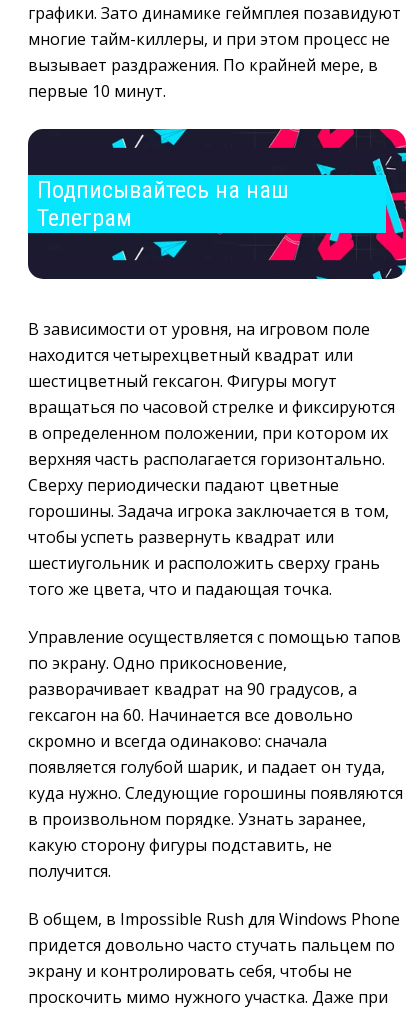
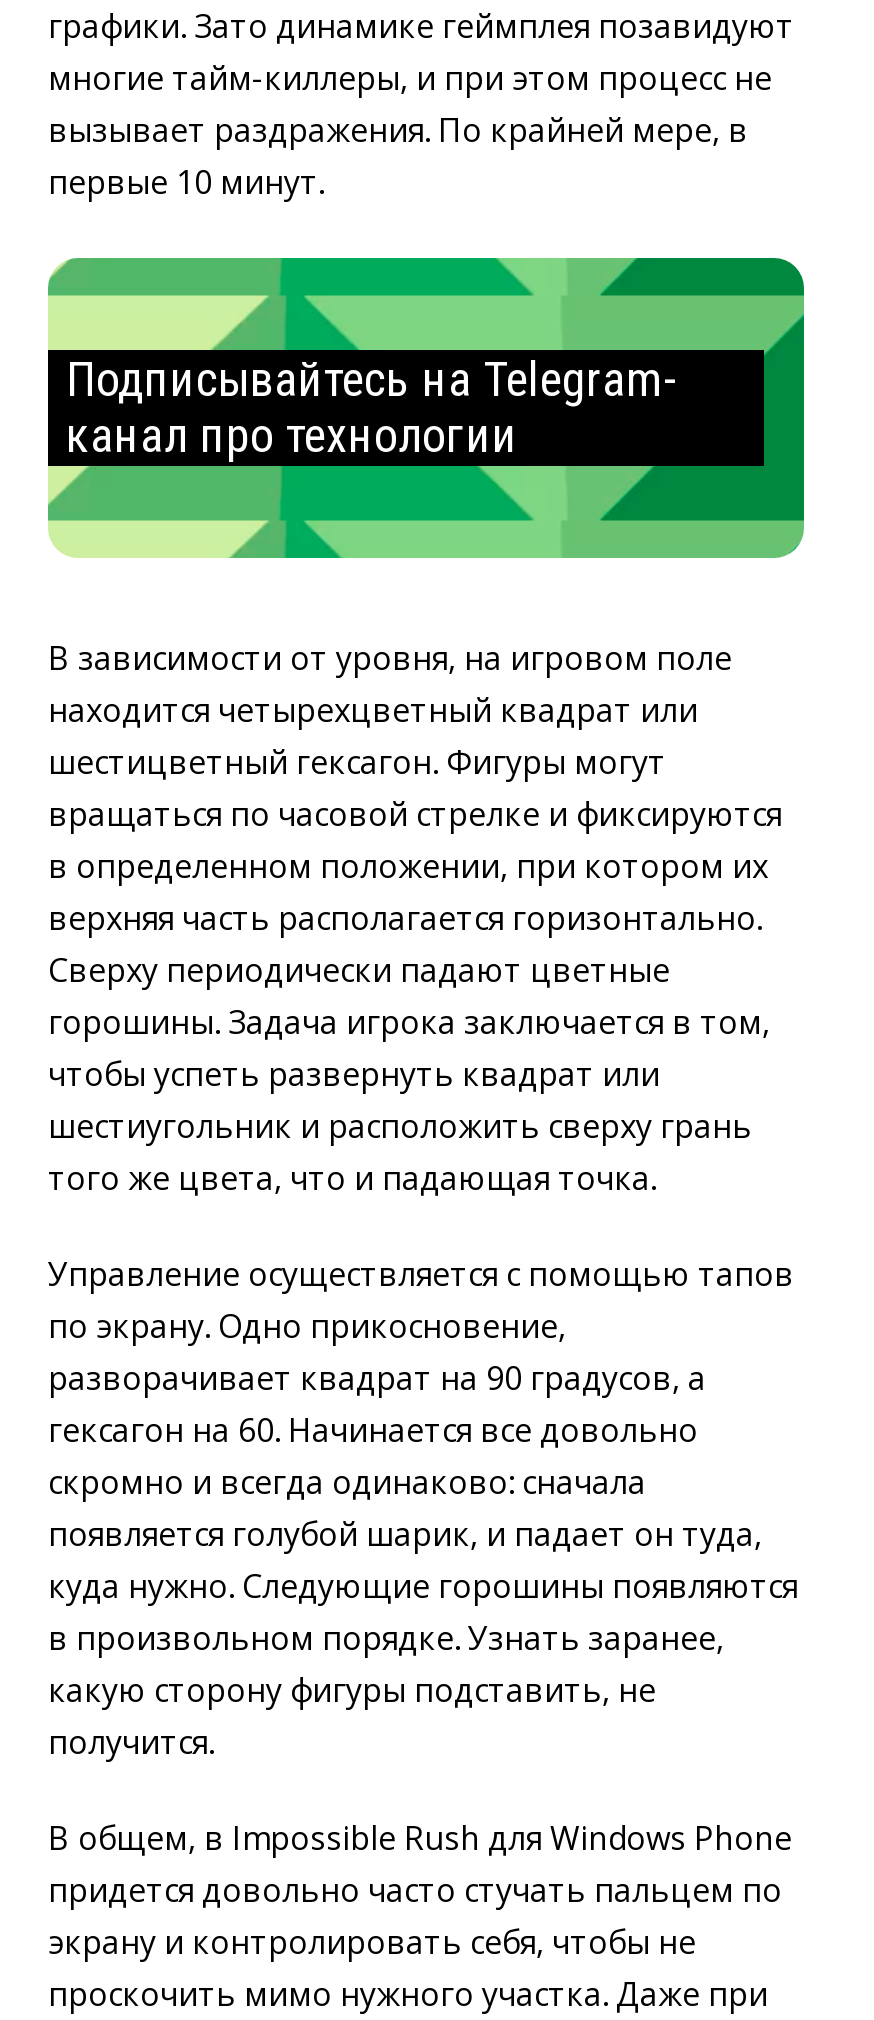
- [image]
- Подписывайтесь на наш
- Телеграм
+ [image]
+ Подписывайтесь на Telegram-
+ канал про технологии
